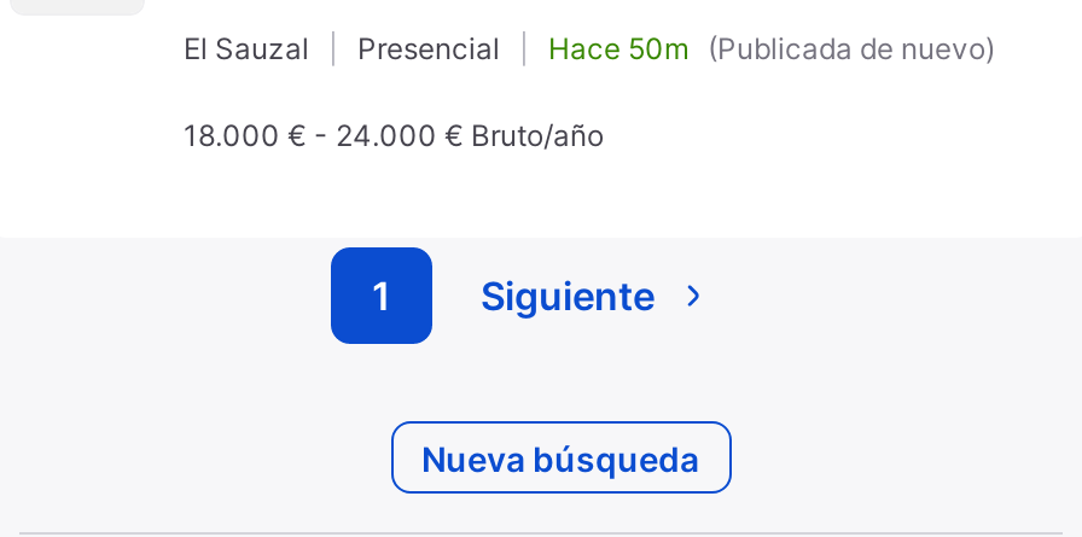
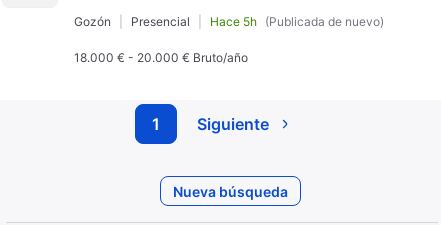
- El Sauzal
+ Gozón

- Hace 50m (Publicada de nuevo)
+ Hace 5h (Publicada de nuevo)

- 18.000 €- 24.000 € Bruto/año
+ 18.000 €- 20.000 € Bruto/año
